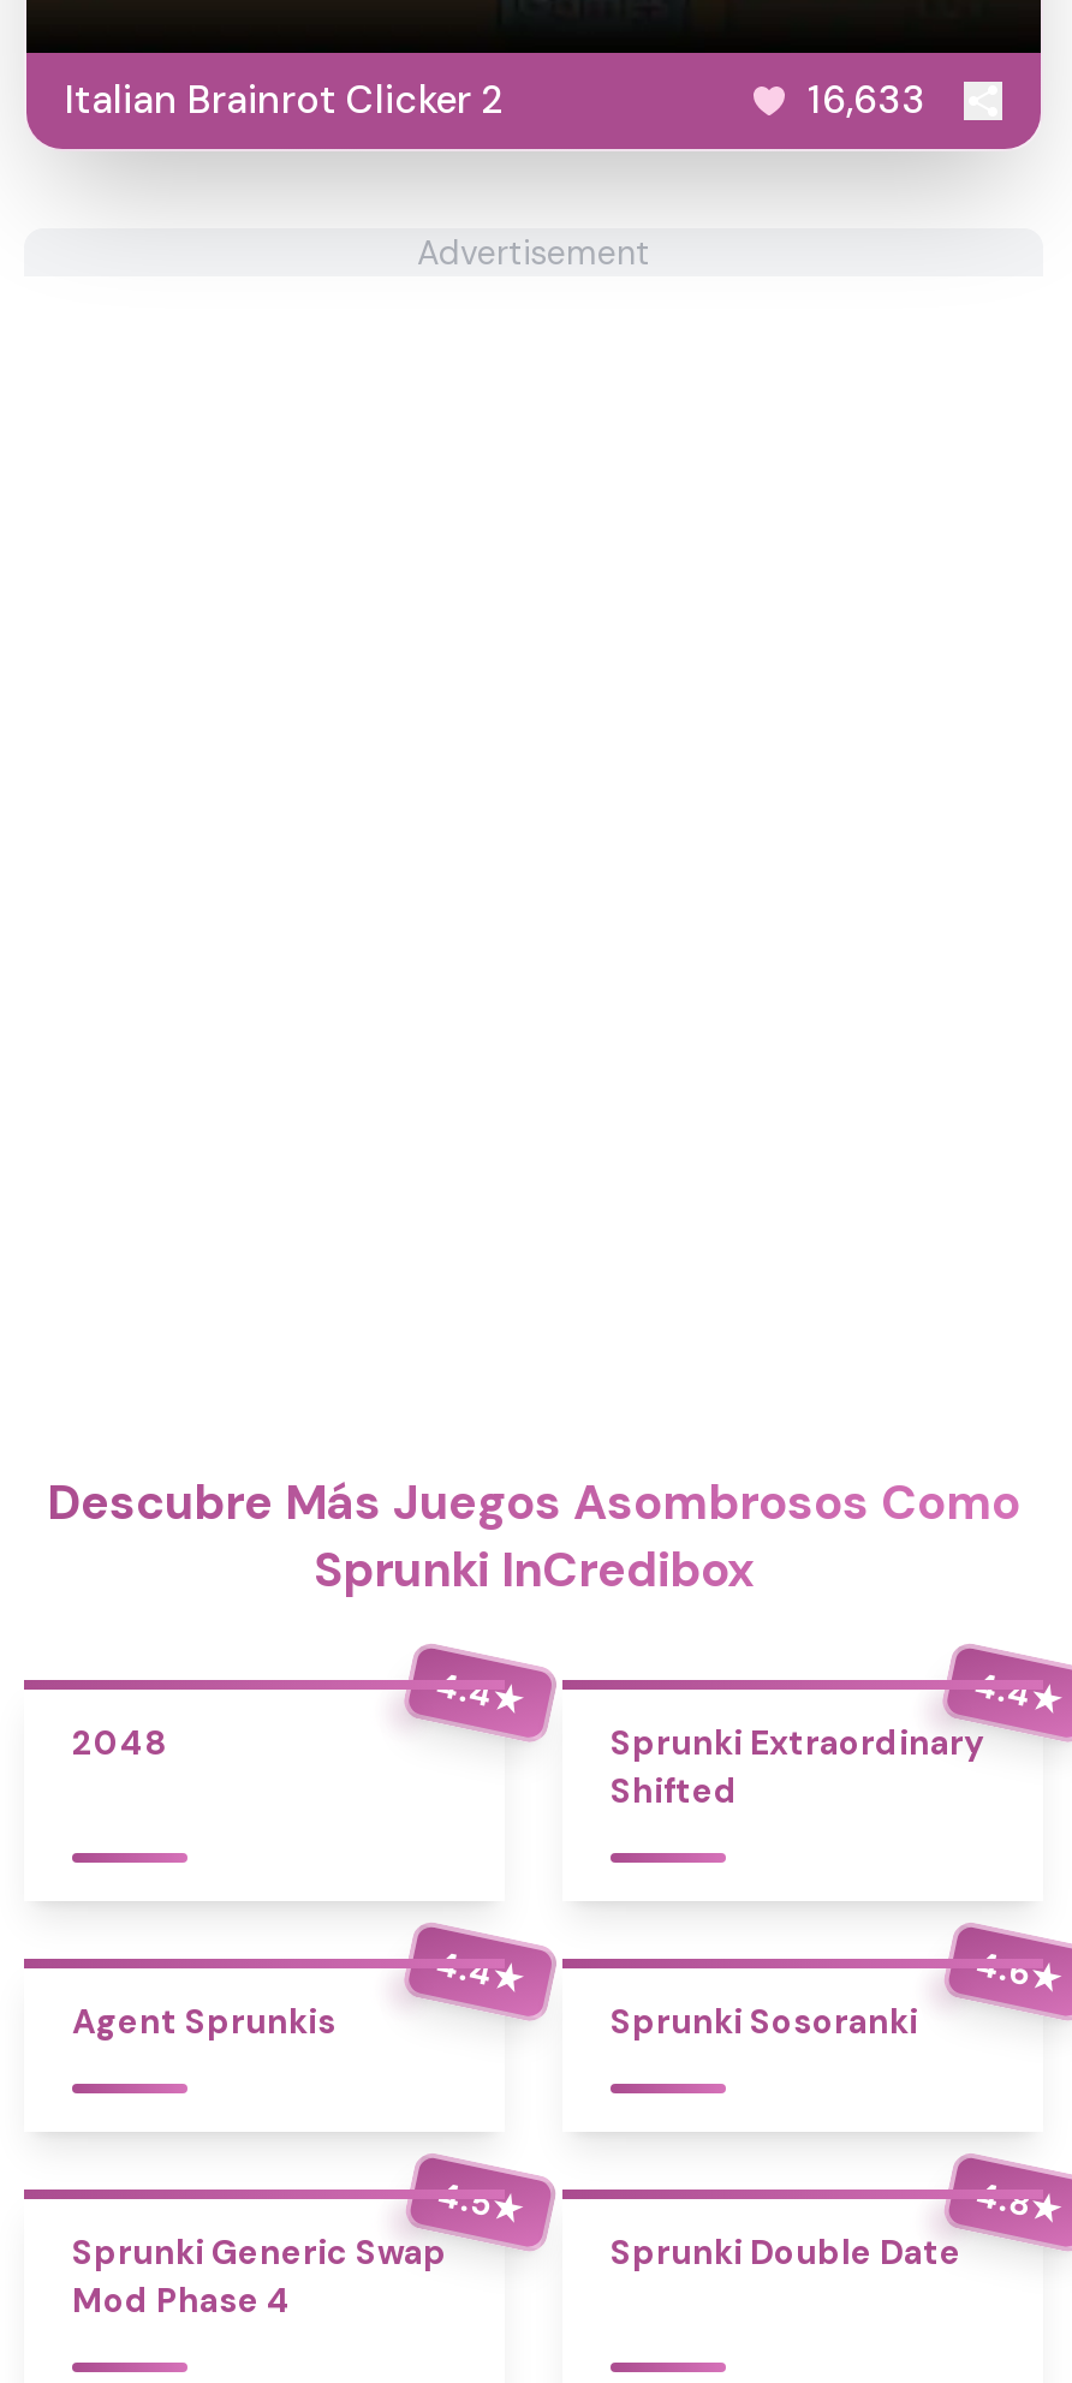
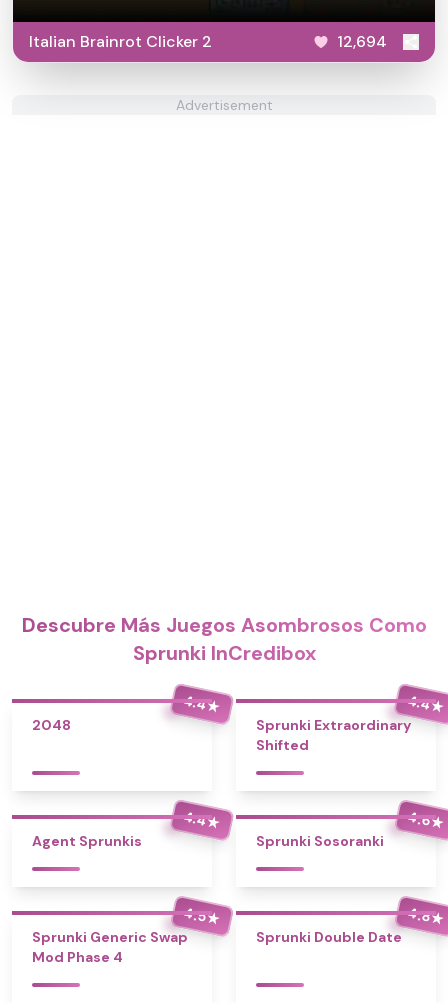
- 16,633
+ 12,694
